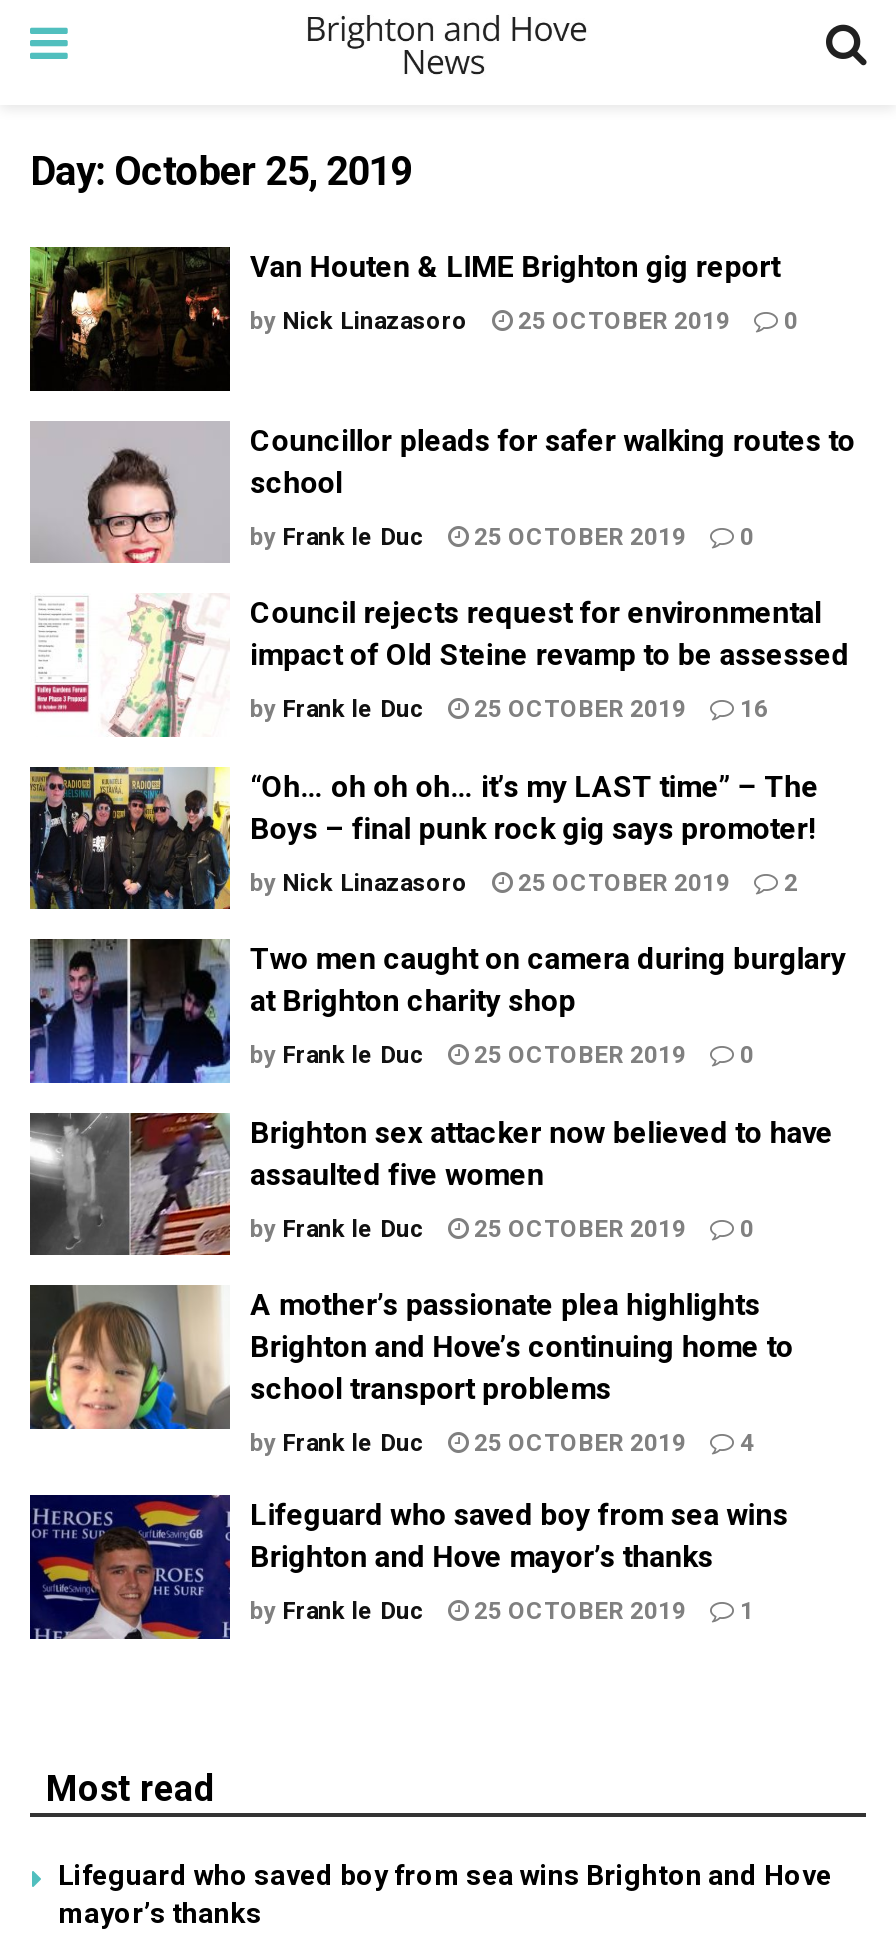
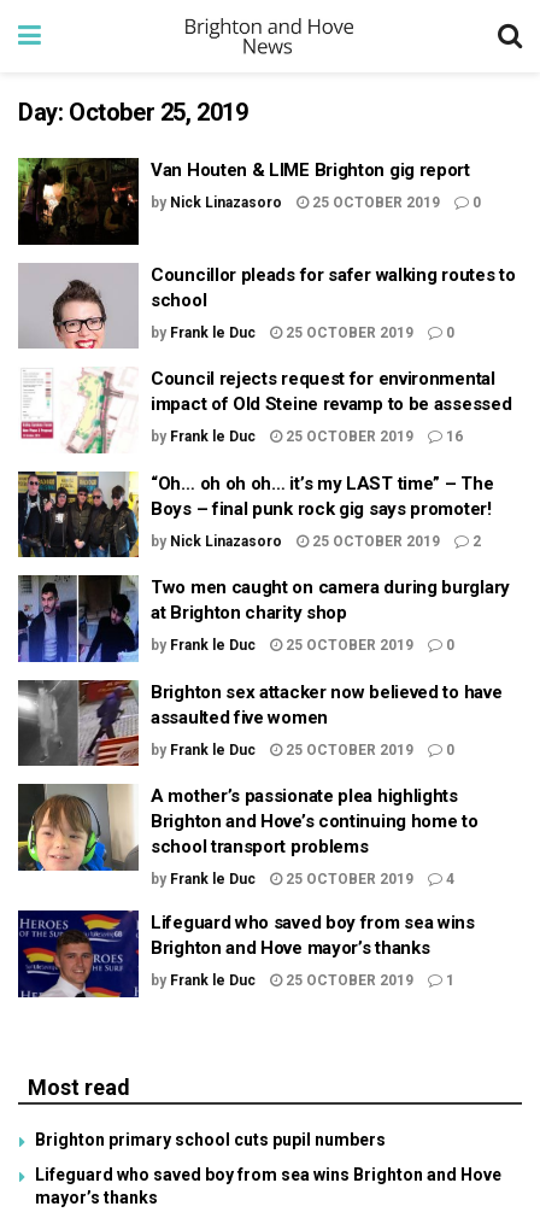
+ Brighton primary school cuts pupil numbers
